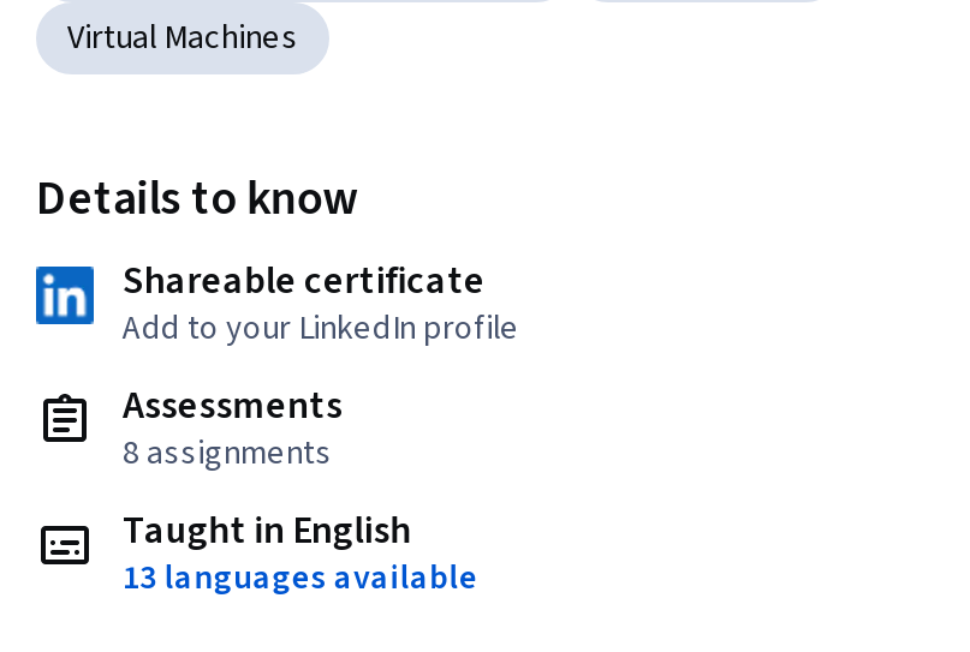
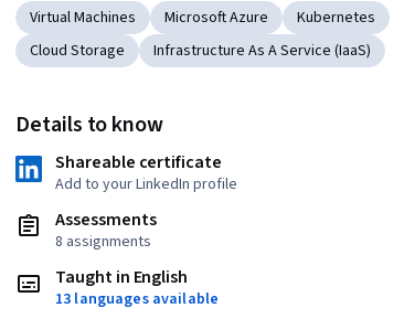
+ Microsoft Azure
+ Kubernetes
+ Cloud Storage
+ Infrastructure As A Service (IaaS)
